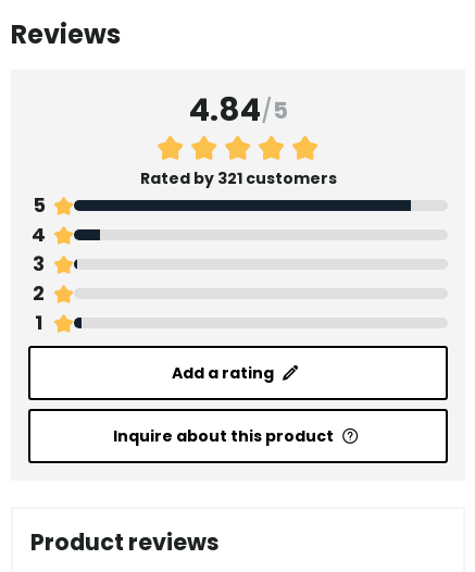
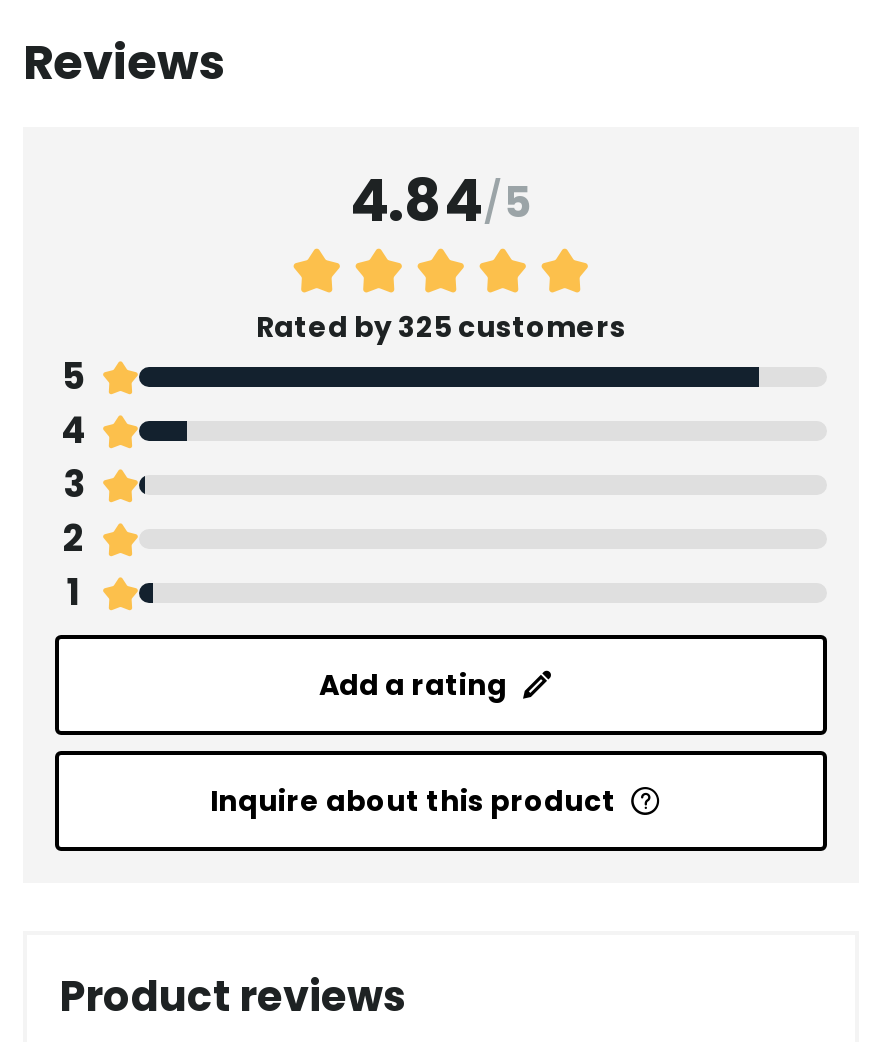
- Rated by 321 customers
+ Rated by 325 customers
